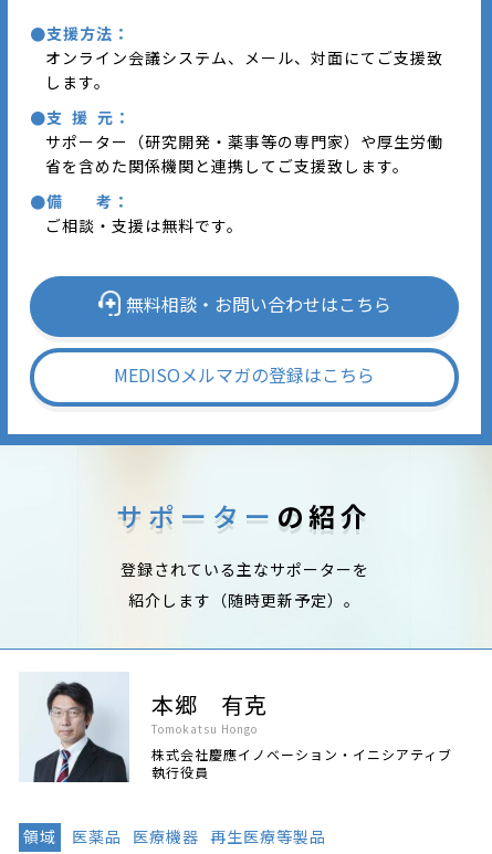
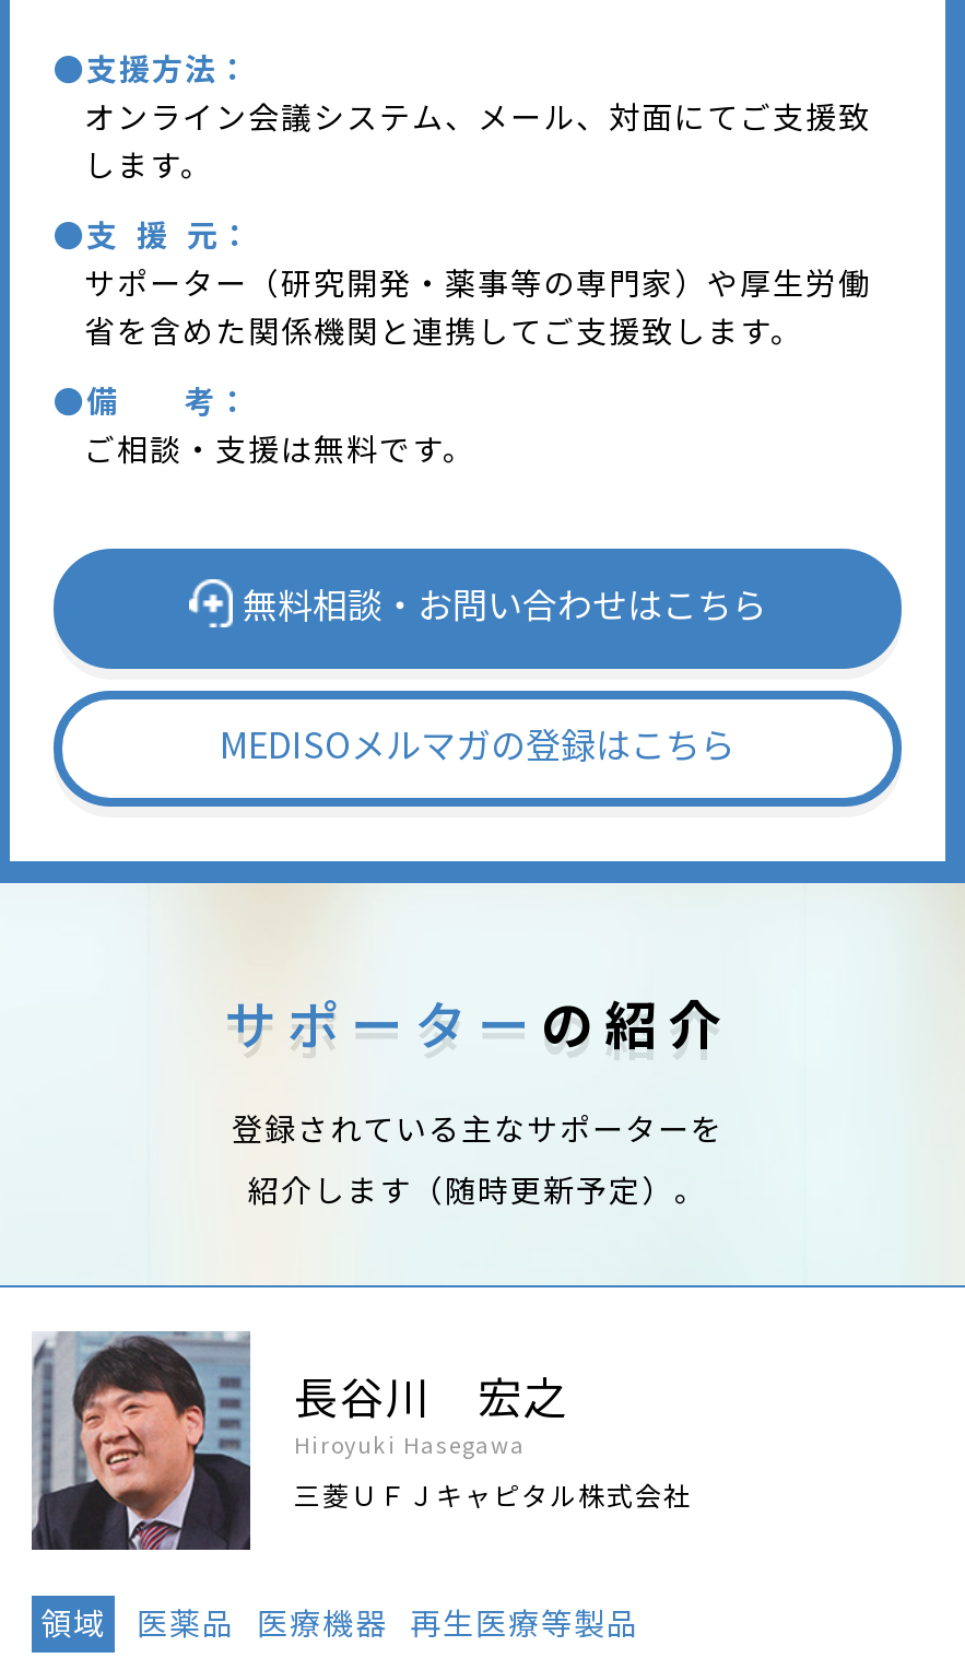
- [image]
- 本郷 有克
- Tomokatsu Hongo
- 株式会社慶應イノベーション・イニシアティブ
- 執行役員
+ [image]
+ 長谷川 宏之
+ Hiroyuki Hasegawa
+ 三菱ＵＦＪキャピタル株式会社
